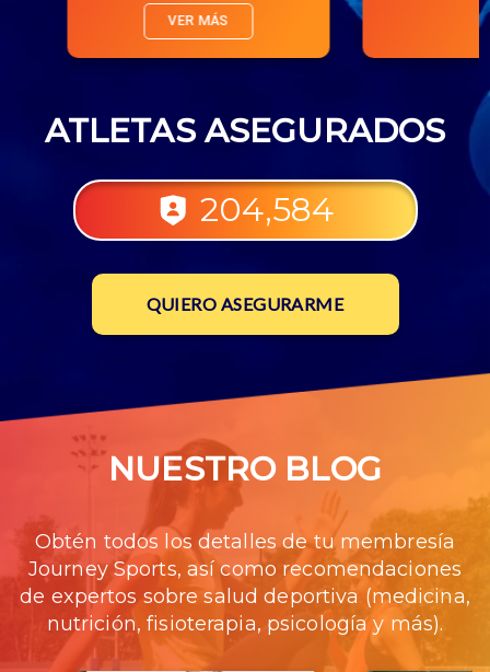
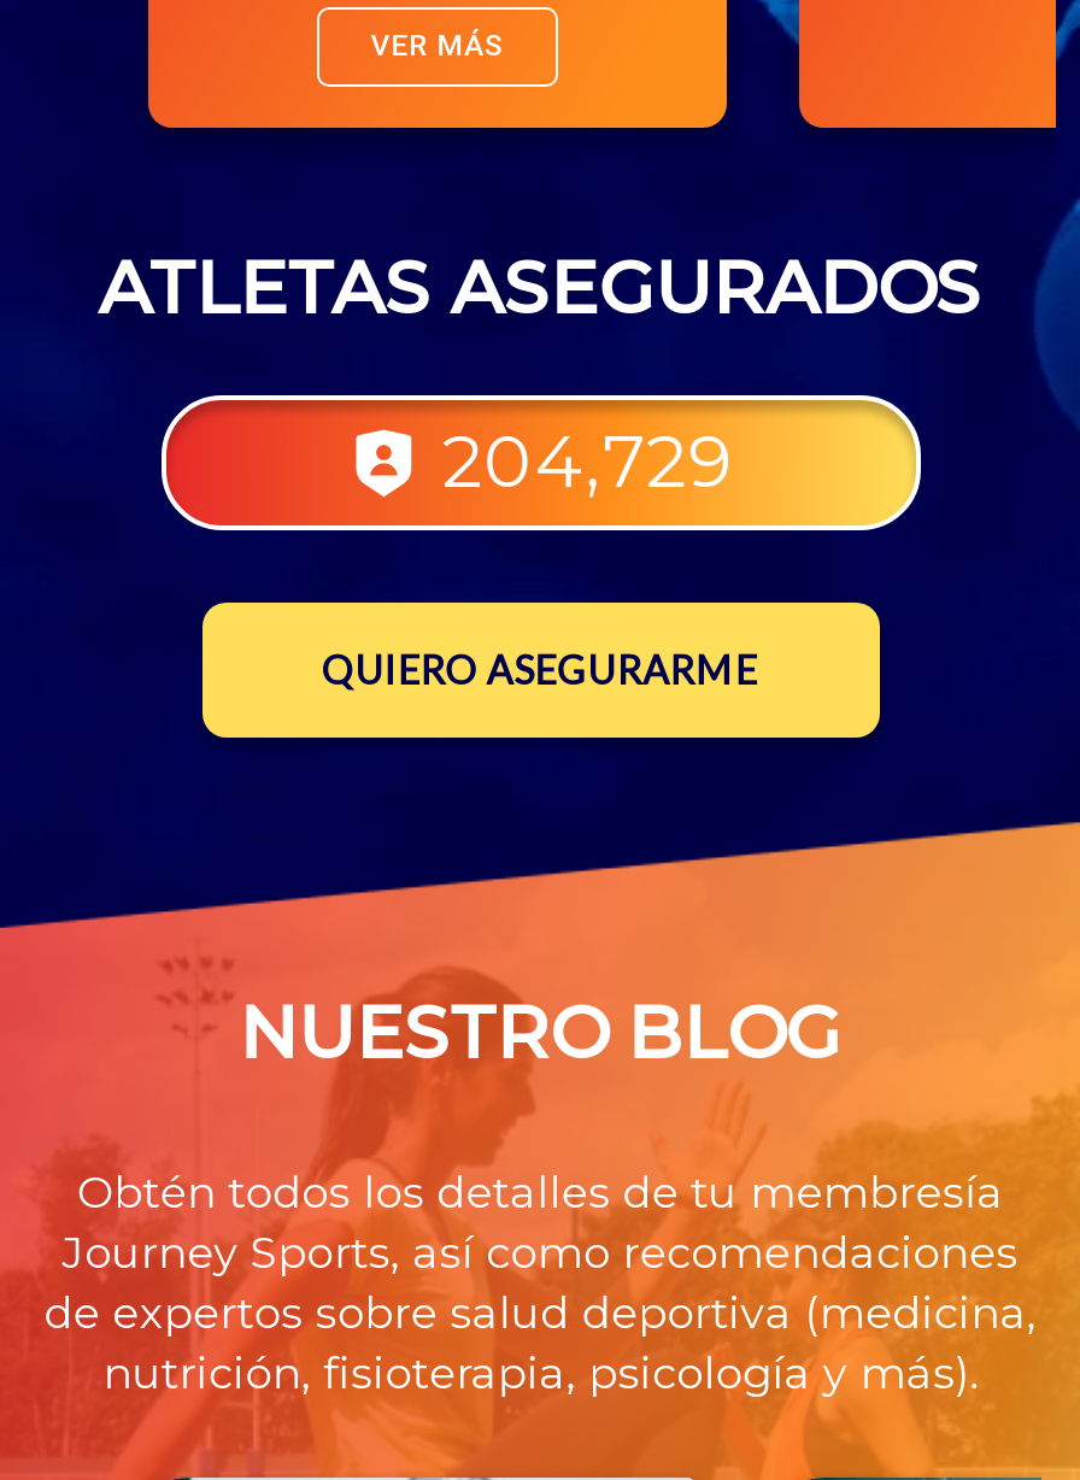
- 204,584
+ 204,729
